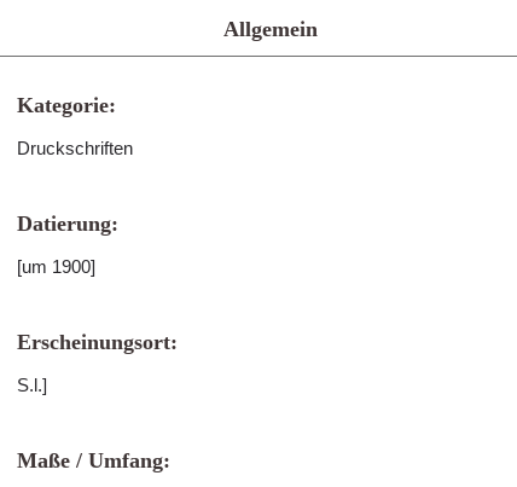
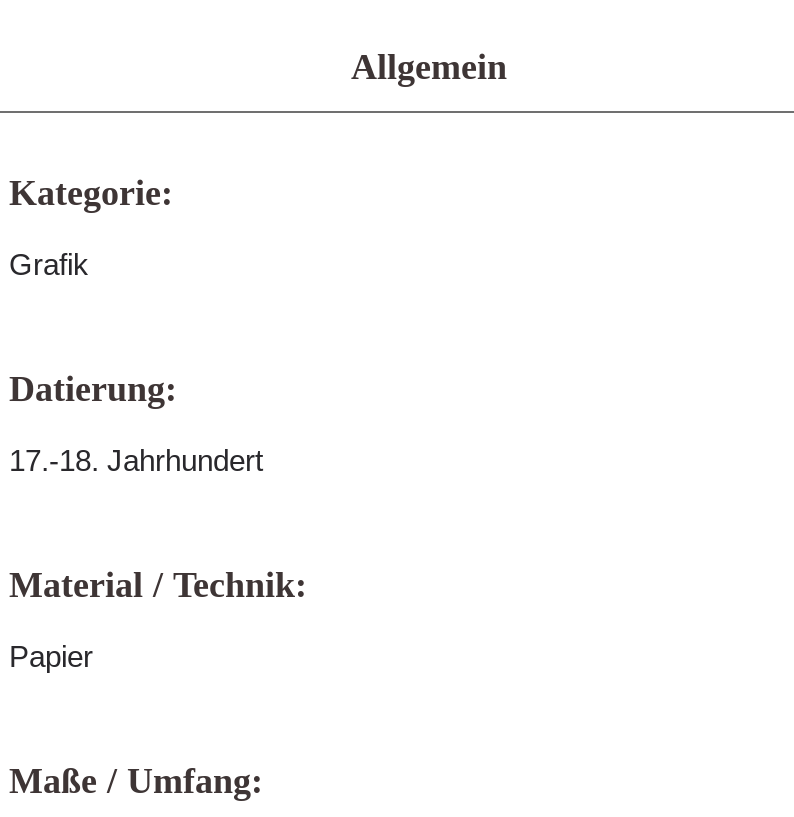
- Druckschriften
+ Grafik

- [um 1900]
+ 17.-18. Jahrhundert

- Erscheinungsort:
+ Material / Technik:

- S.l.]
+ Papier
